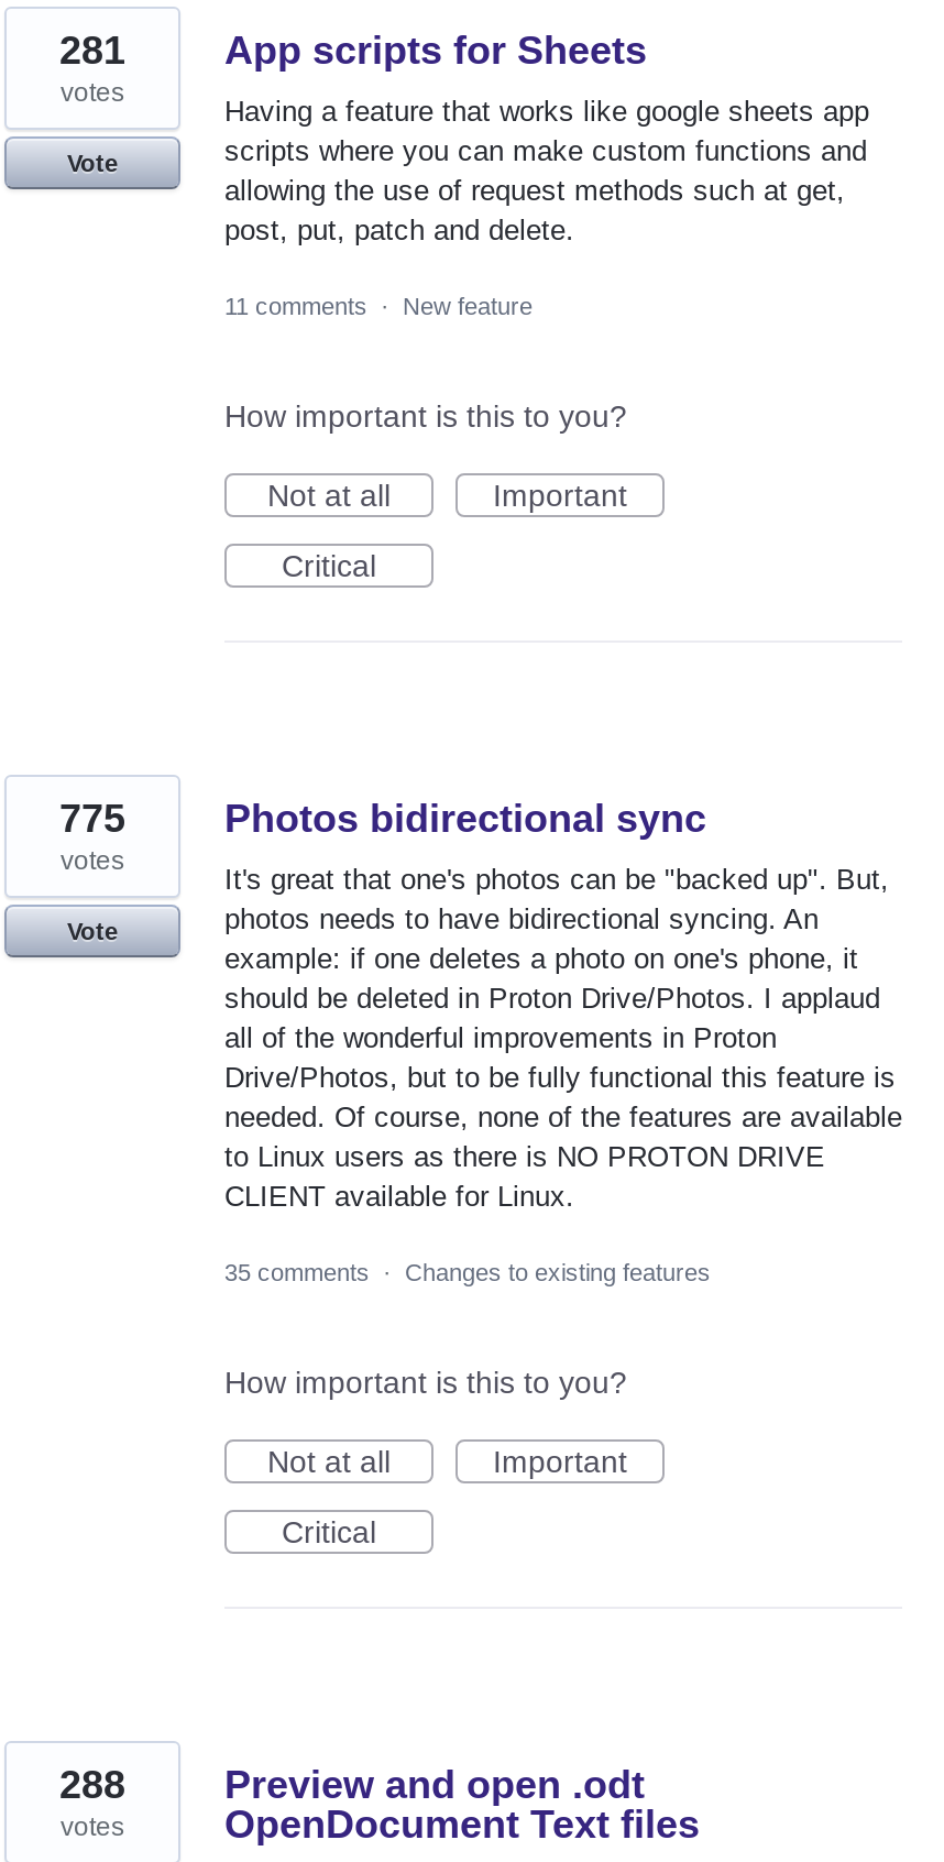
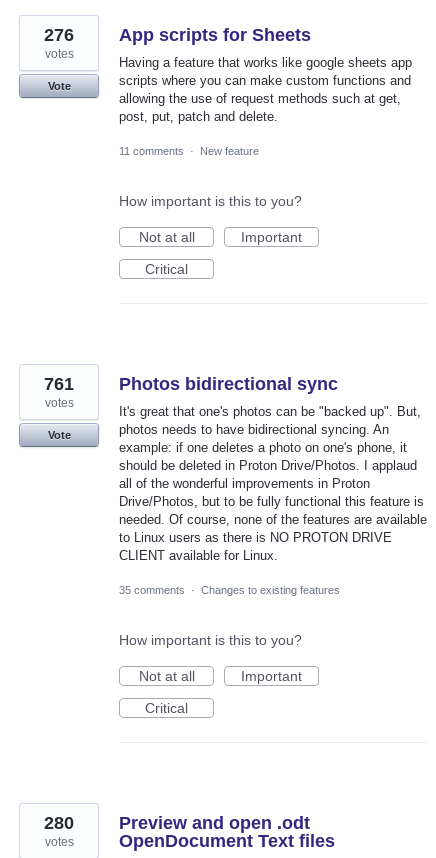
- 281
+ 276

- 775
+ 761

- 288
+ 280
